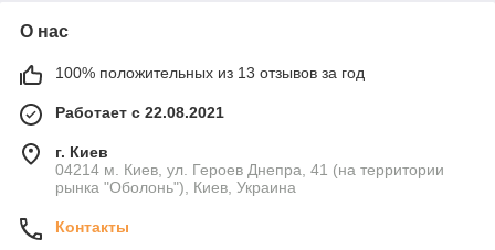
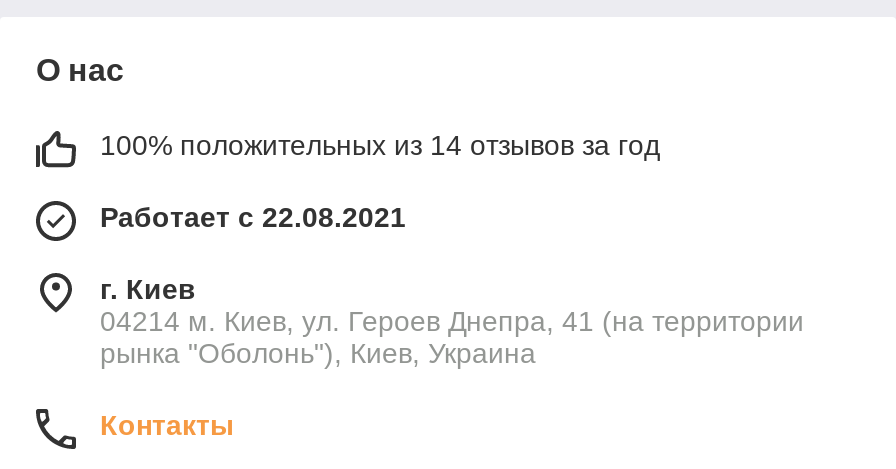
- 100% положительных из 13 отзывов за год
+ 100% положительных из 14 отзывов за год
